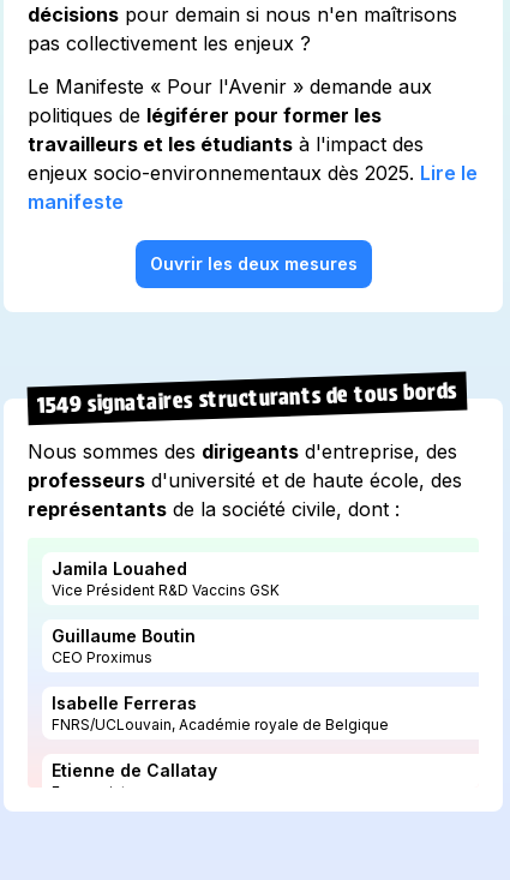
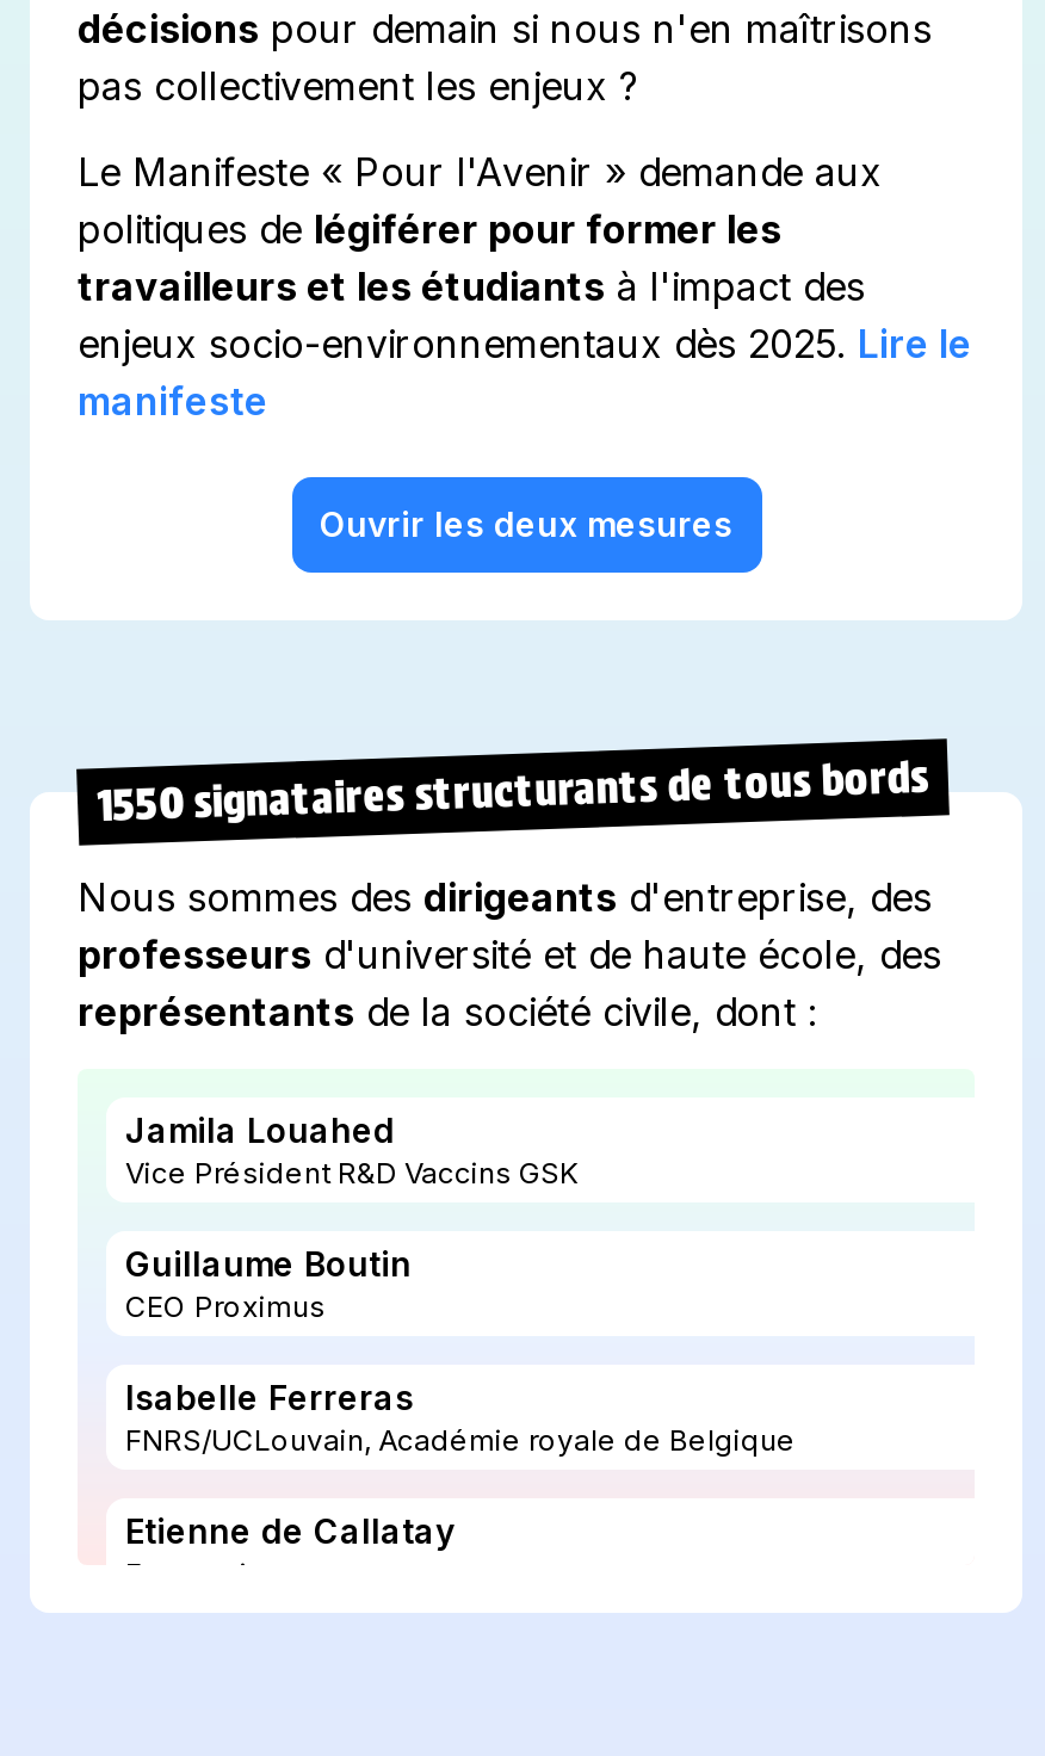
- 1549 signataires structurants de tous bords
+ 1550 signataires structurants de tous bords
